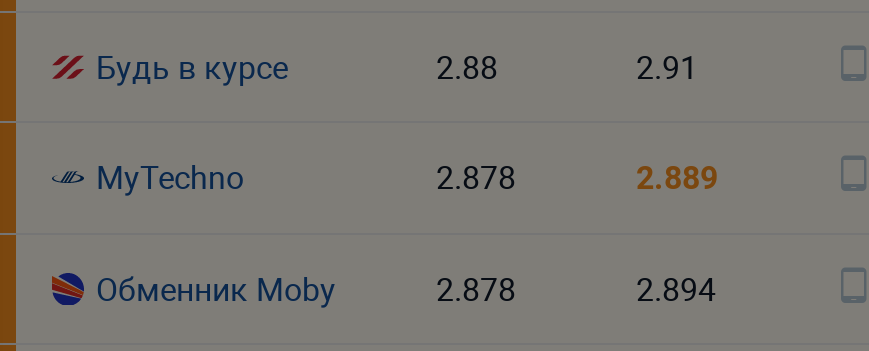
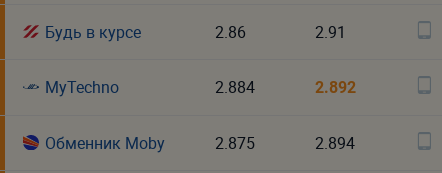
- 2.88
+ 2.86

- 2.878
+ 2.884

- 2.889
+ 2.892

- 2.878
+ 2.875
